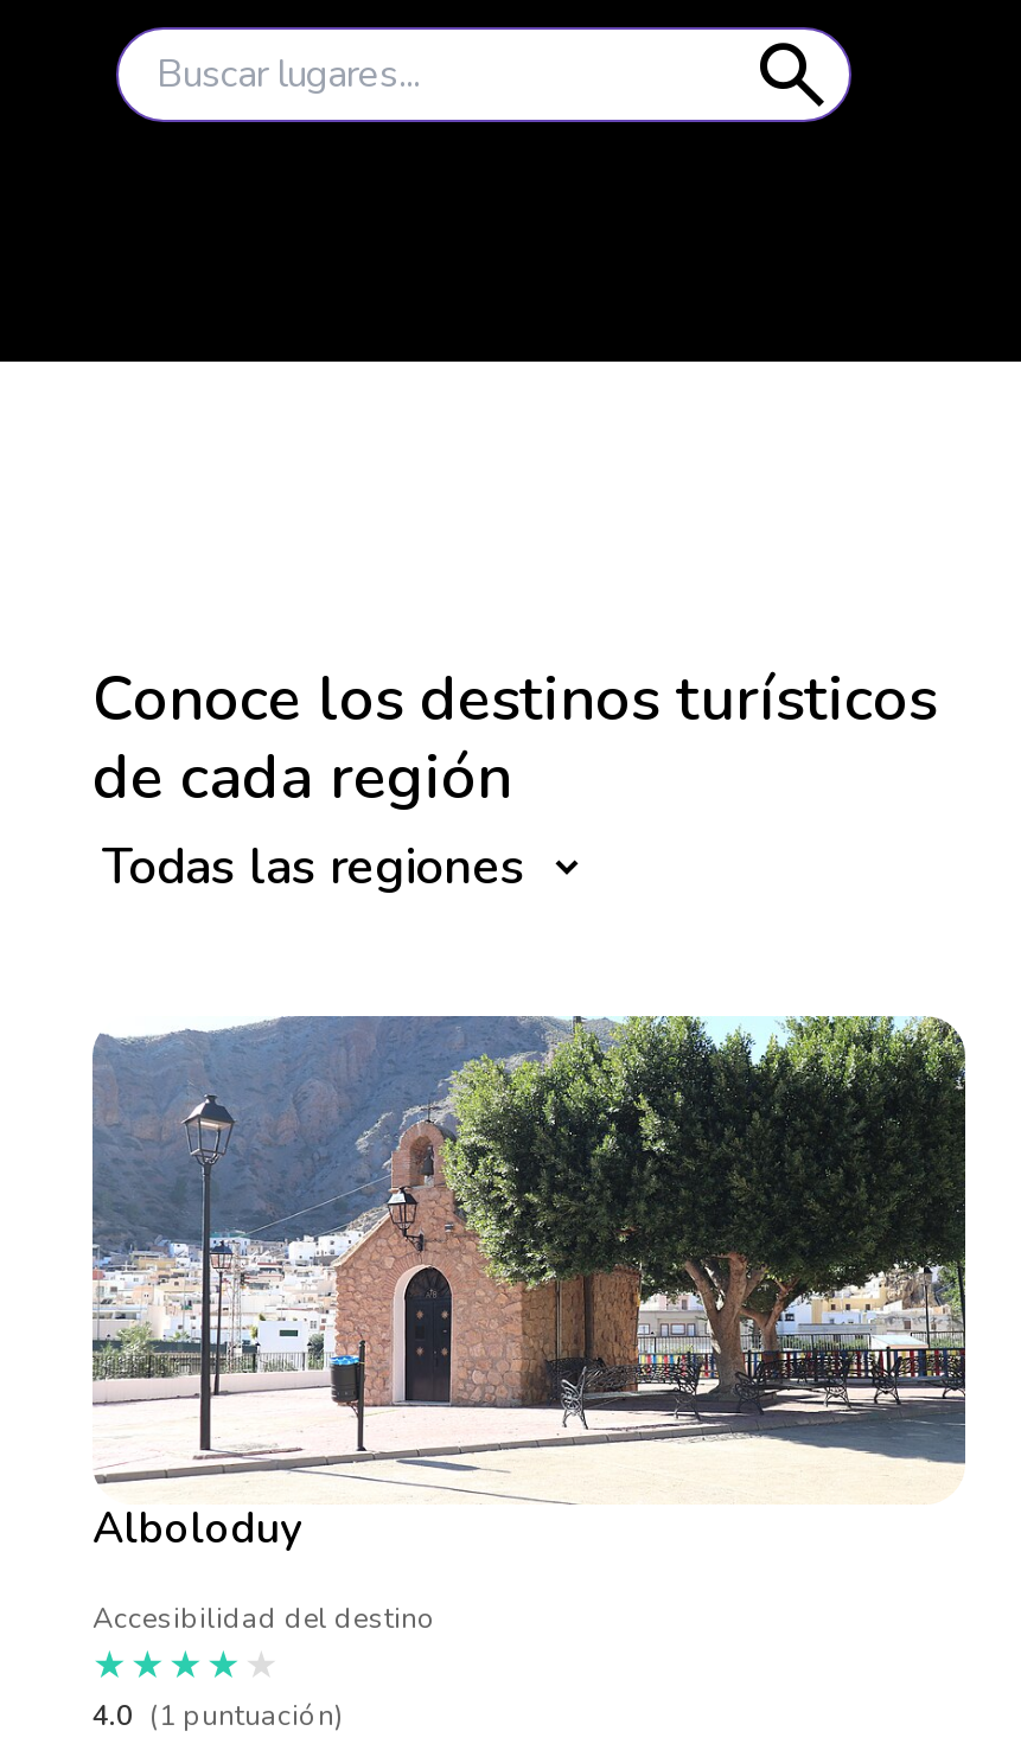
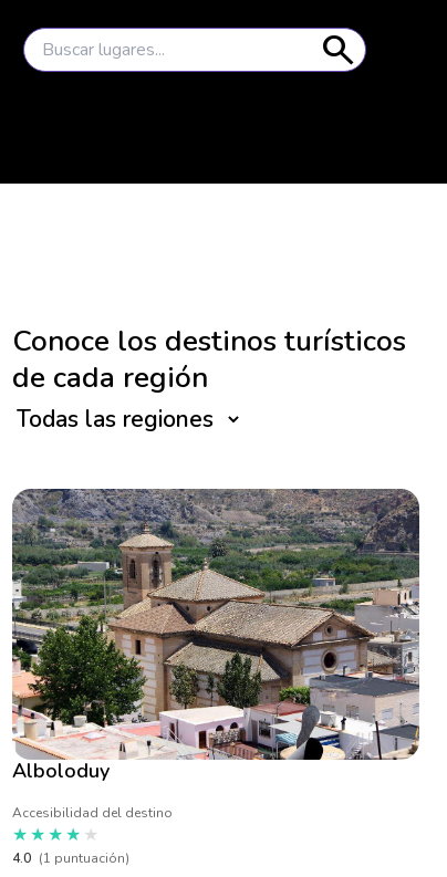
- [image]
+ [image]
